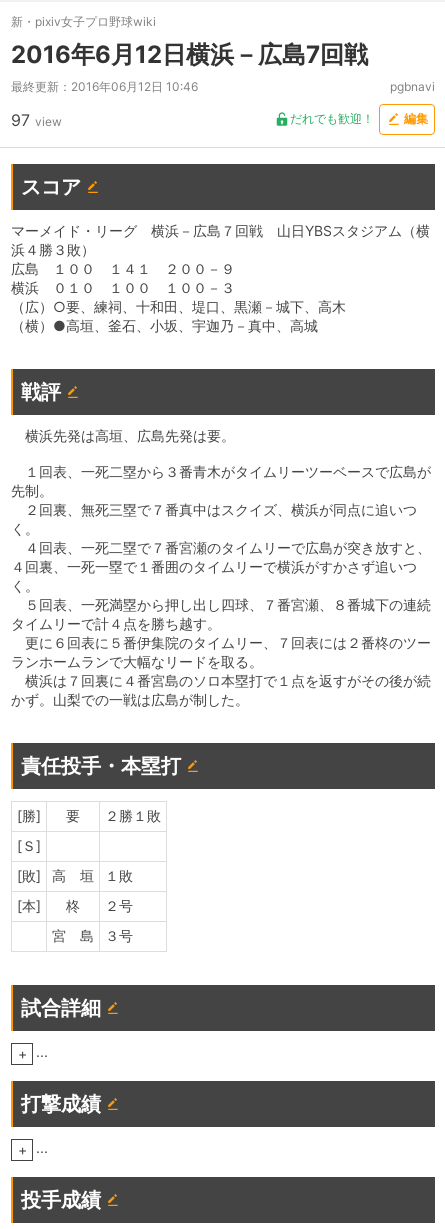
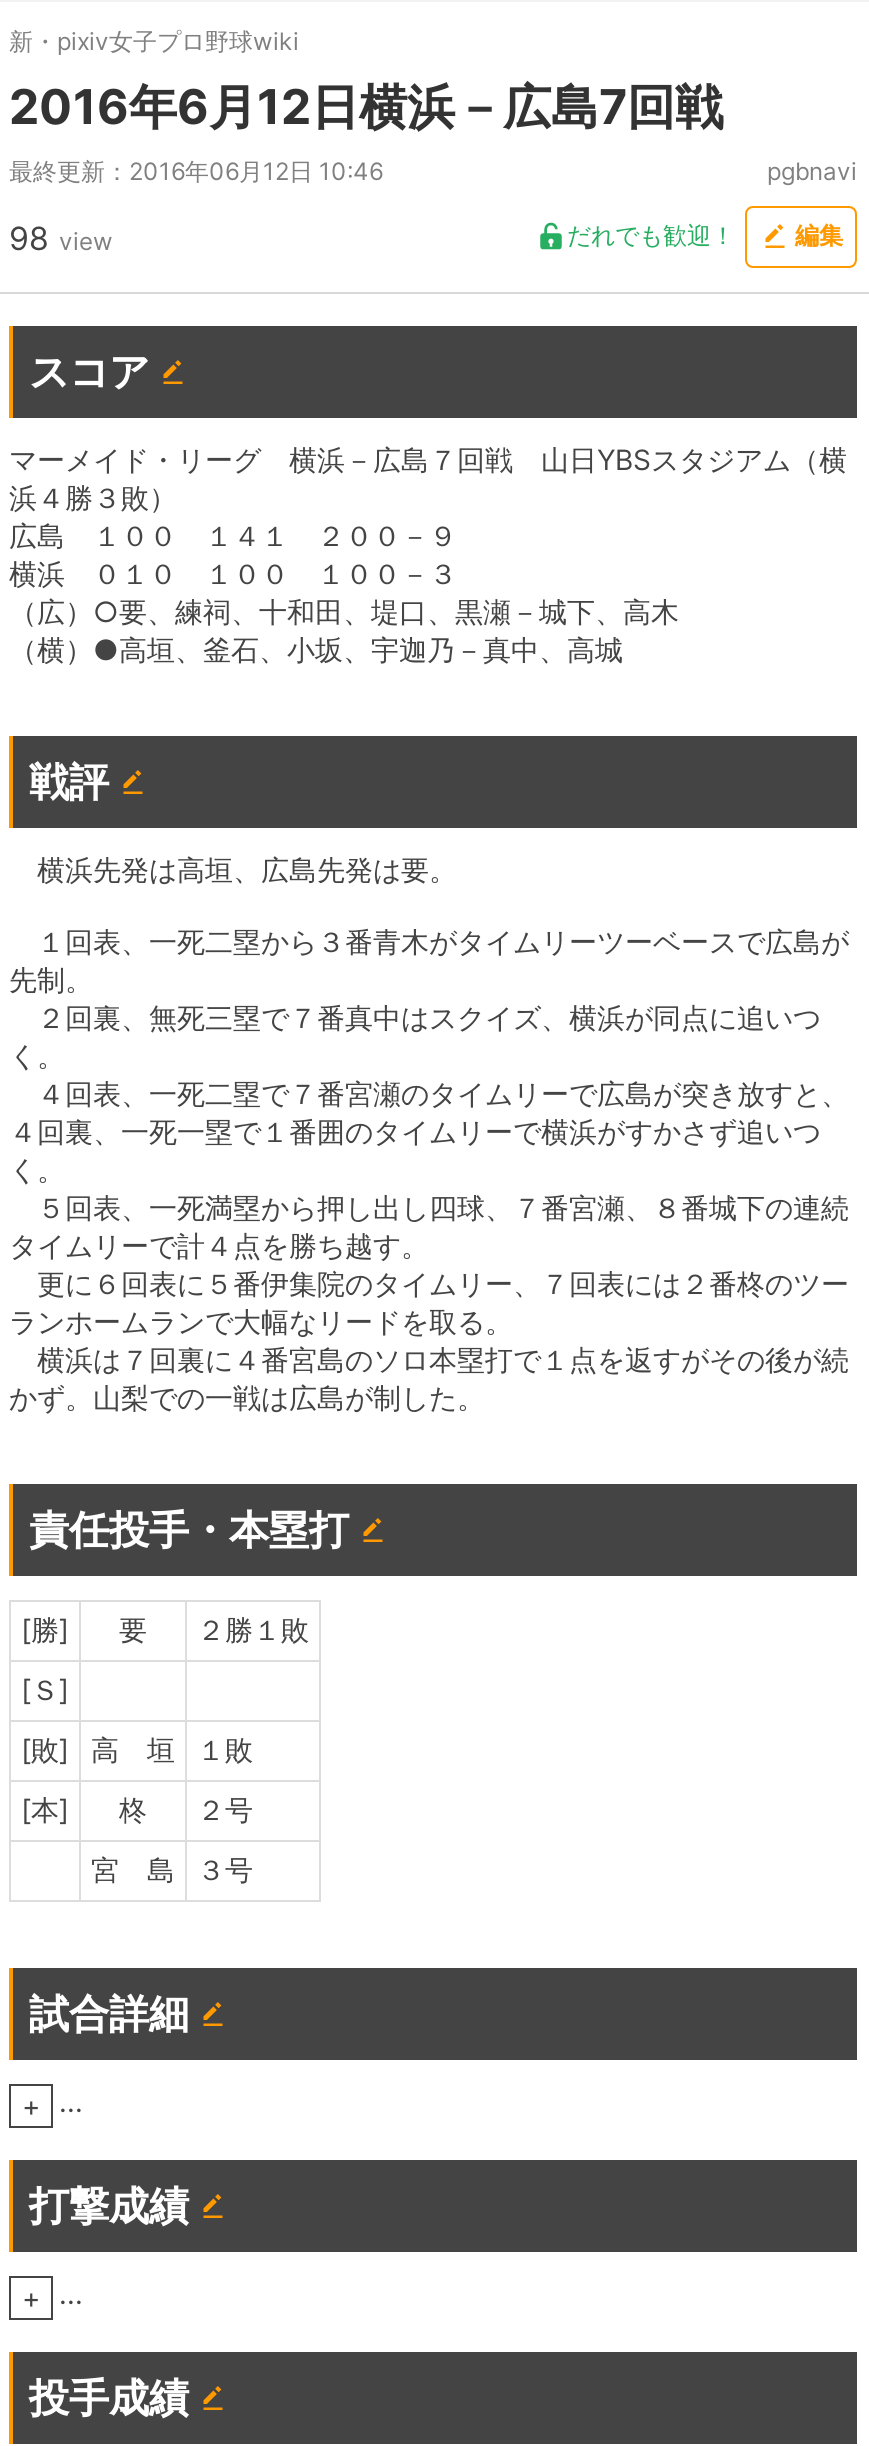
- 97 view
+ 98 view
